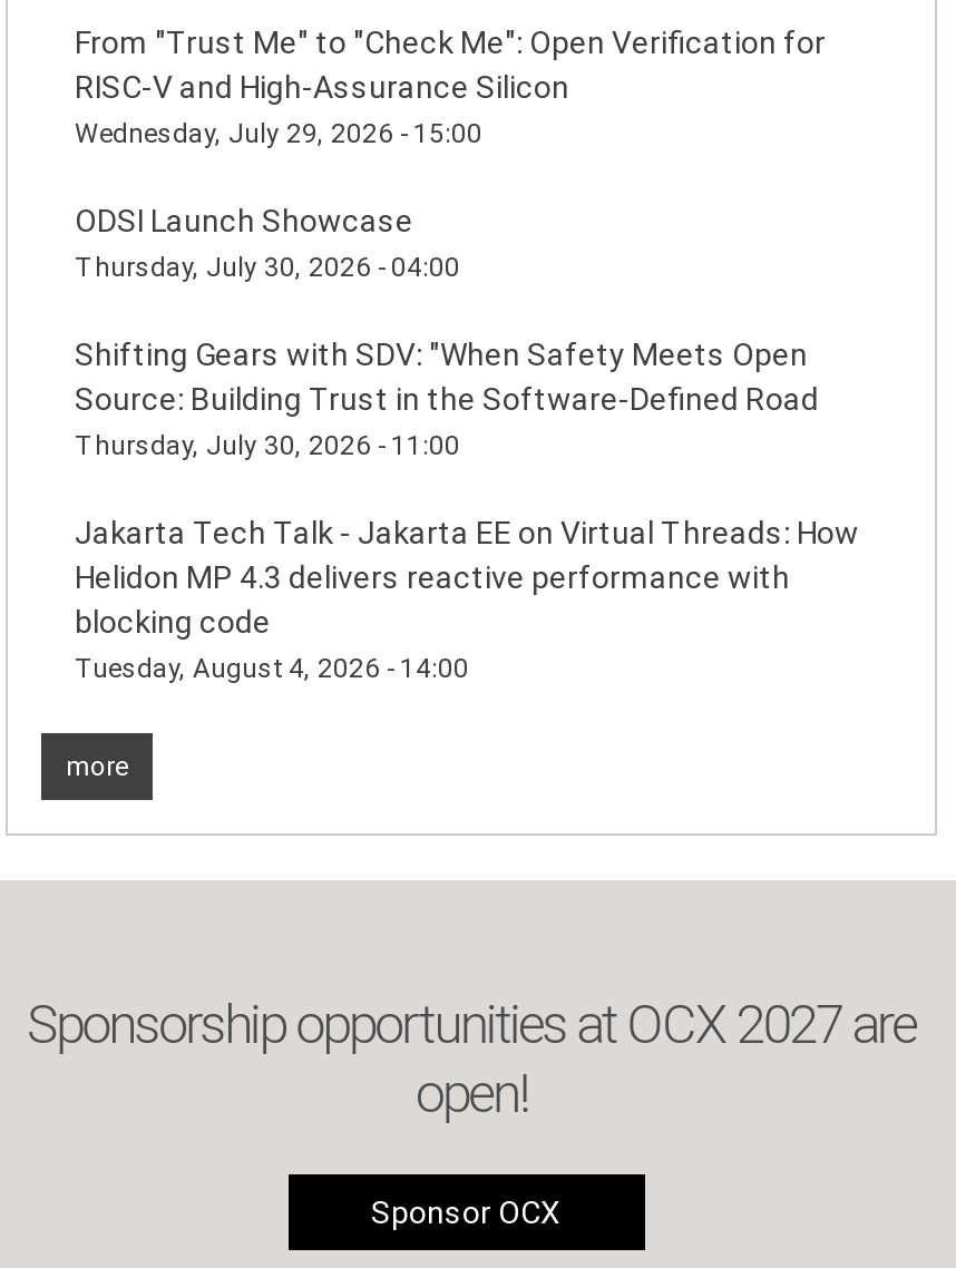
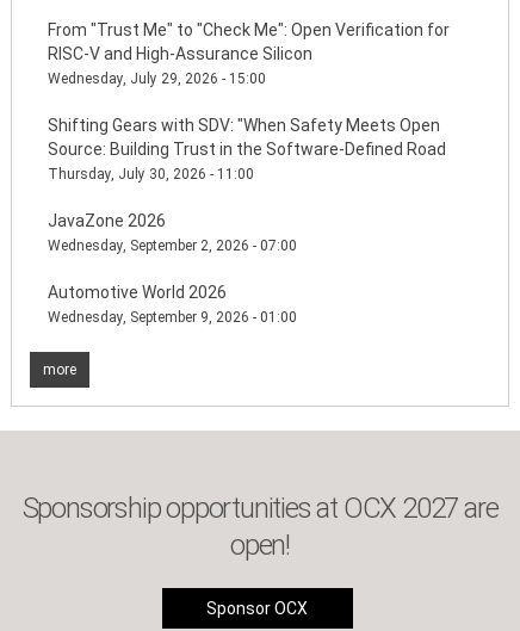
- ODSI Launch Showcase
- Thursday, July 30, 2026 - 04:00

moved up: Shifting Gears with SDV: "When Safety Meets Open | Source: Building Trust in the Software-Defined Road | Thursday, July 30, 2026 - 11:00

- Jakarta Tech Talk - Jakarta EE on Virtual Threads: How
- Helidon MP 4.3 delivers reactive performance with
- blocking code
- Tuesday, August 4, 2026 - 14:00
+ JavaZone 2026
+ Wednesday, September 2, 2026 - 07:00
+ Automotive World 2026
+ Wednesday, September 9, 2026 - 01:00
